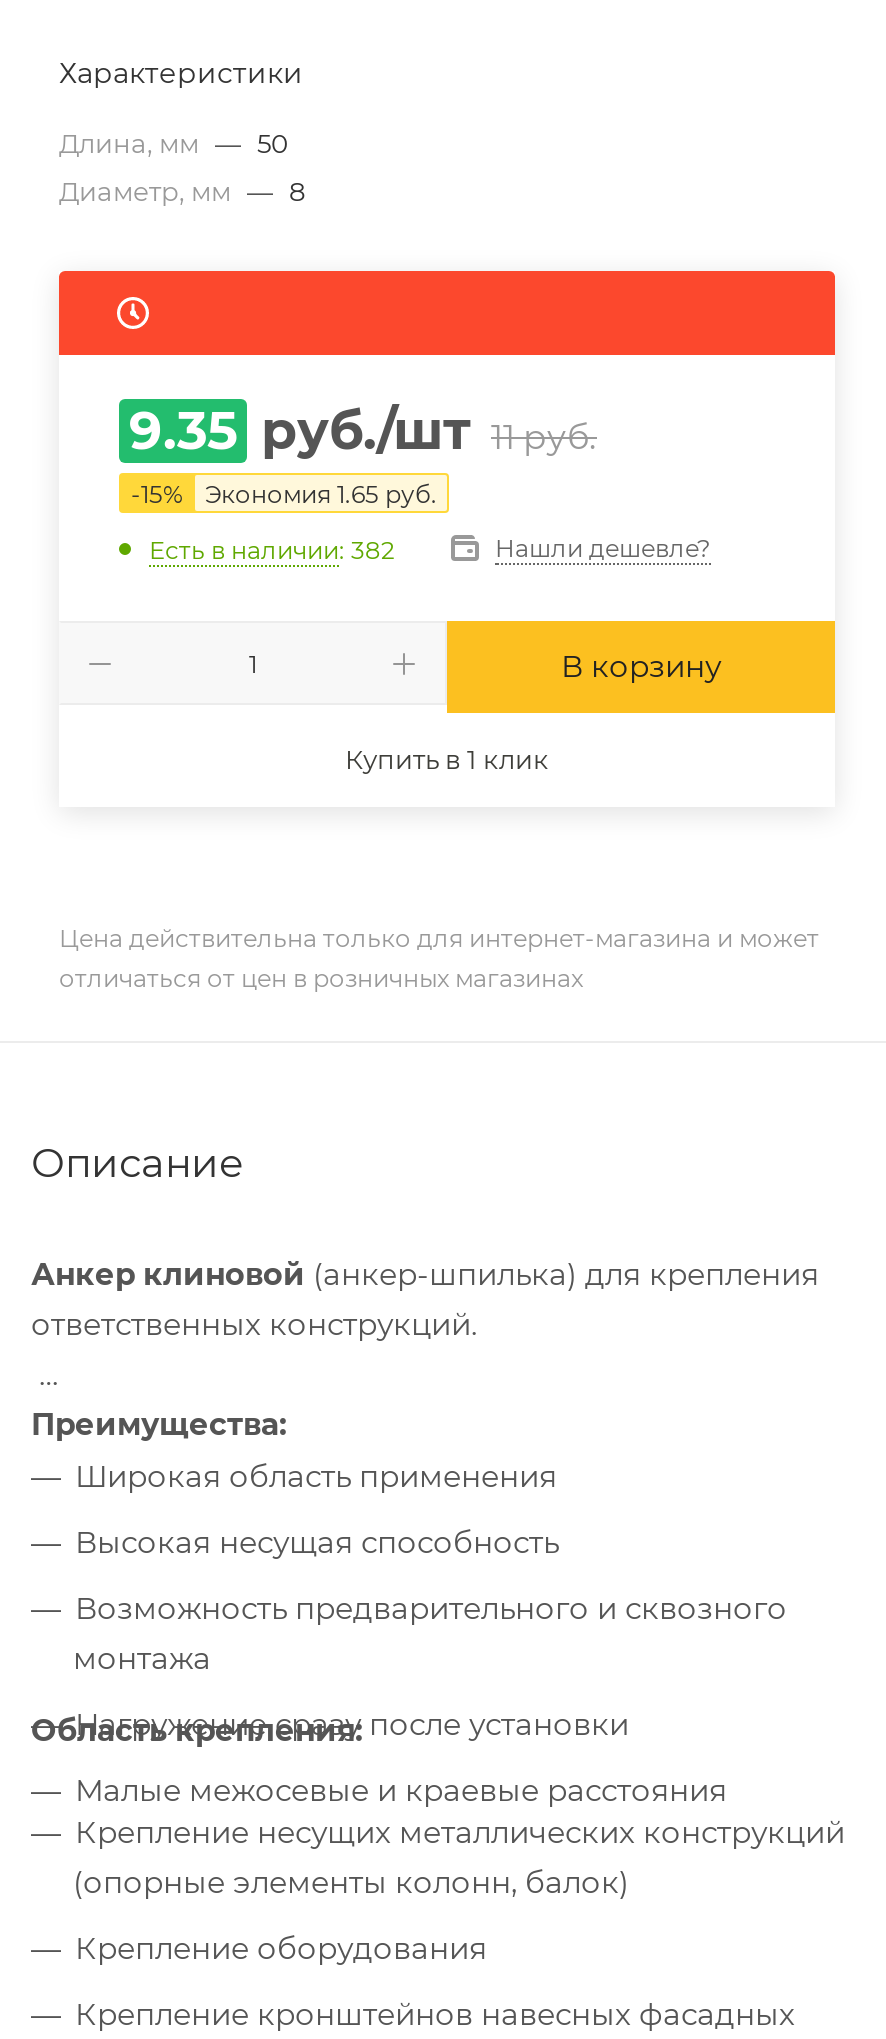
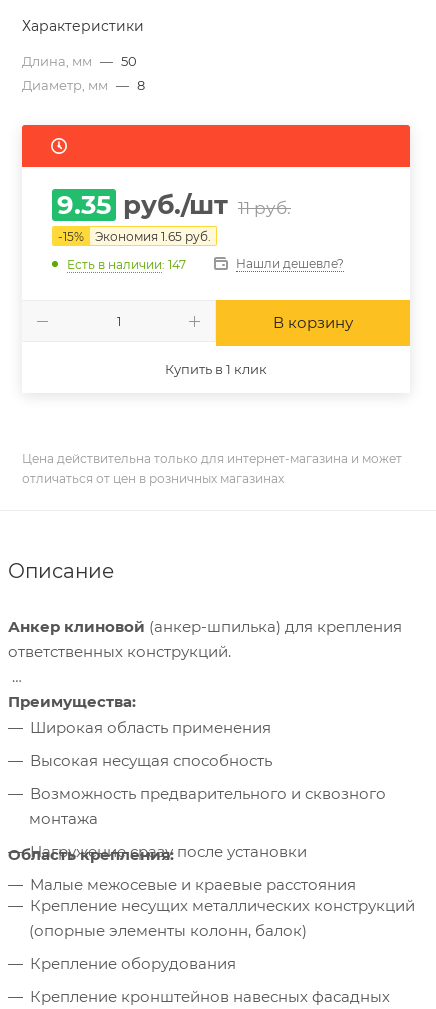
- Есть в наличии: 382
+ Есть в наличии: 147
